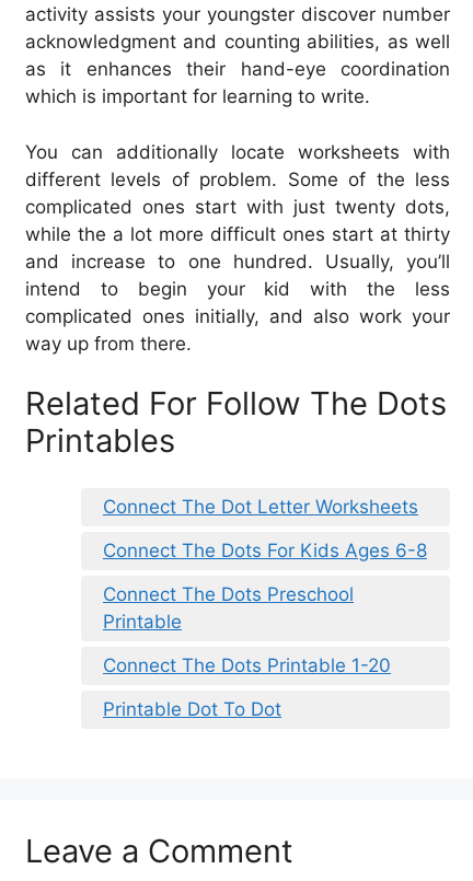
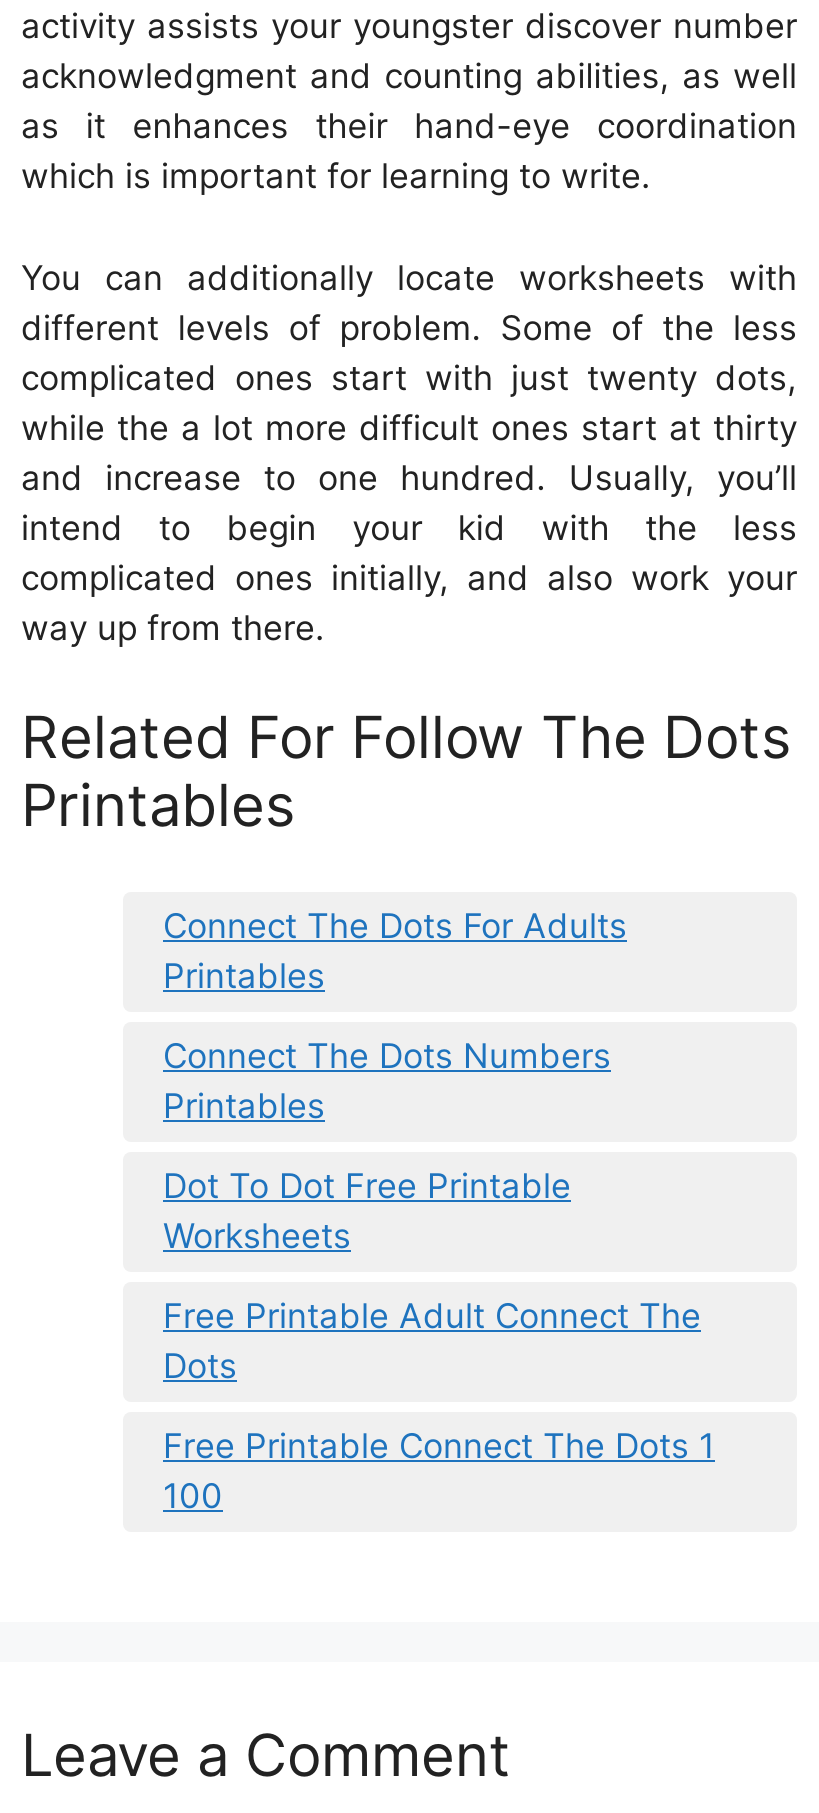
- Connect The Dot Letter Worksheets
+ Connect The Dots For Adults
+ Printables

- Connect The Dots For Kids Ages 6-8
+ Connect The Dots Numbers
+ Printables

- Connect The Dots Preschool
- Printable
+ Dot To Dot Free Printable
+ Worksheets

- Connect The Dots Printable 1-20
+ Free Printable Adult Connect The
+ Dots

- Printable Dot To Dot
+ Free Printable Connect The Dots 1
+ 100
